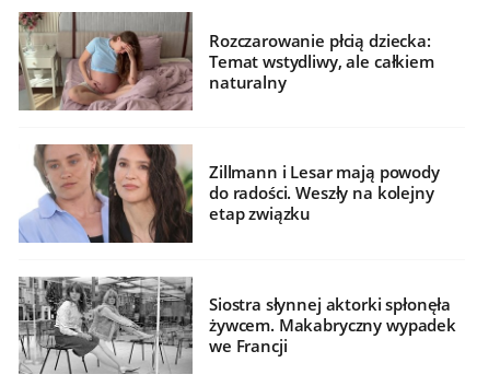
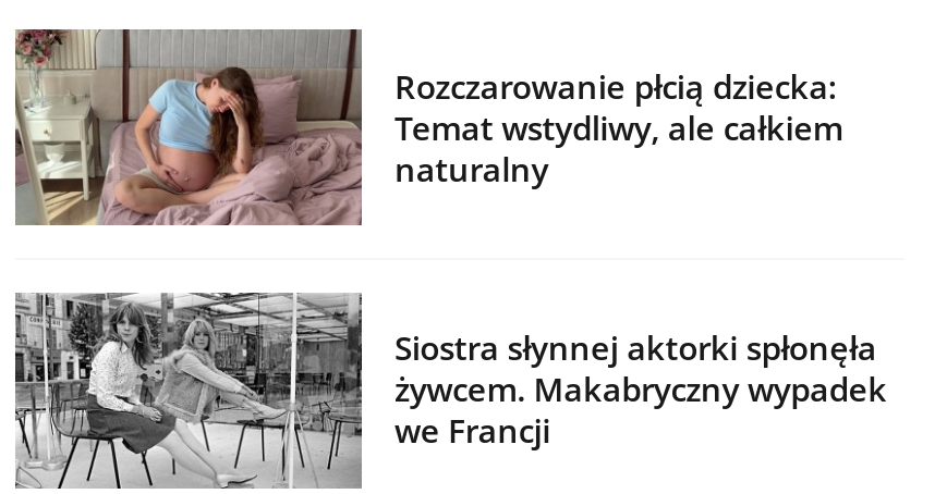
- [image]
- Zillmann i Lesar mają powody
- do radości. Weszły na kolejny
- etap związku
